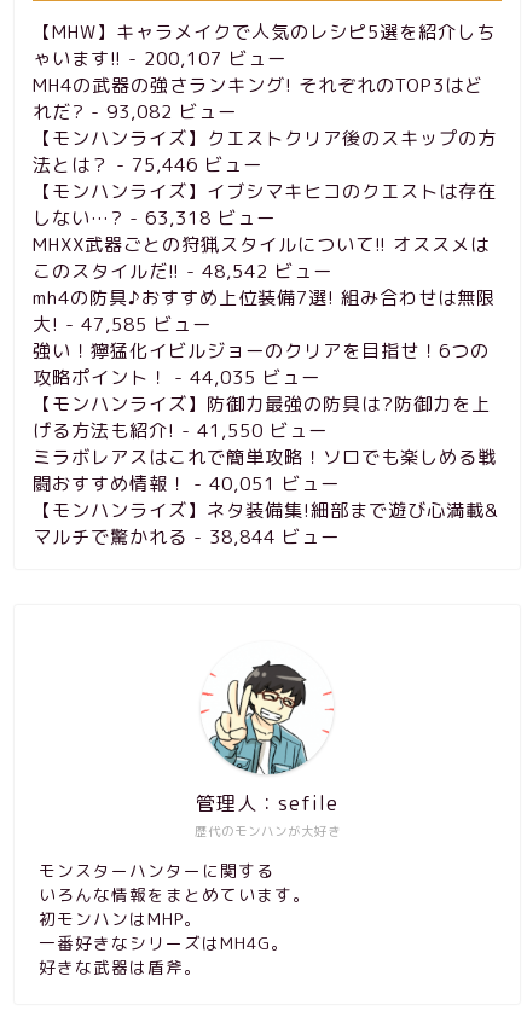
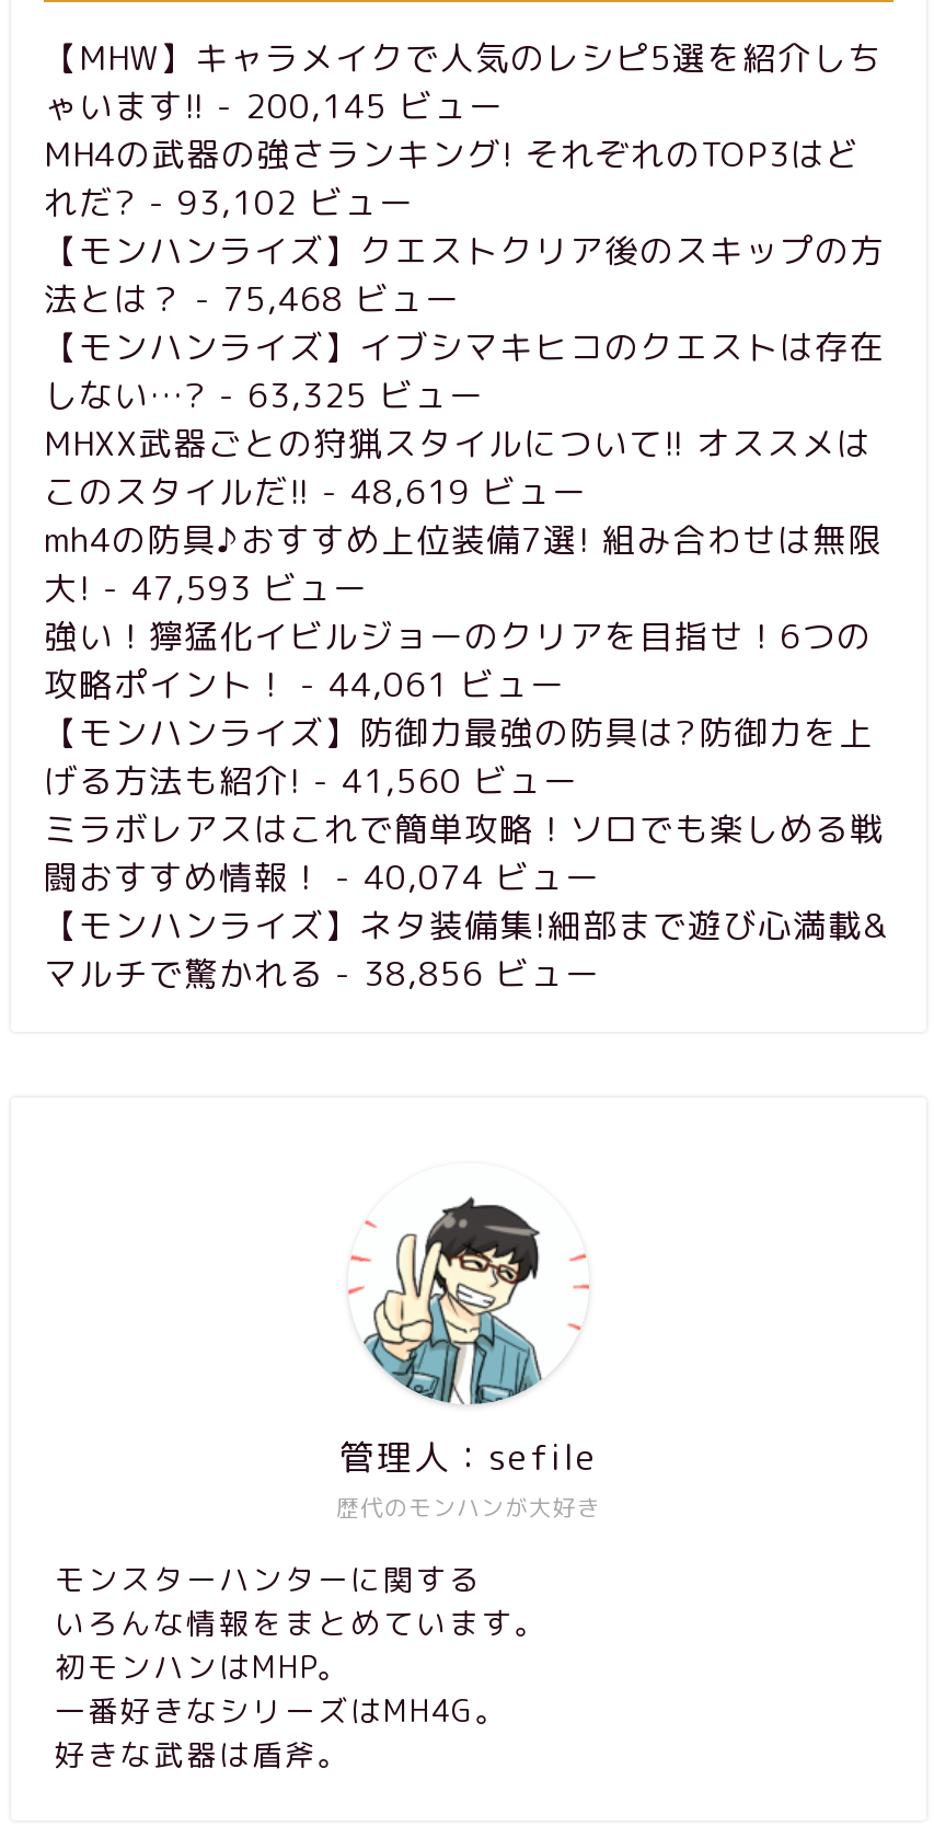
- ゃいます!! - 200,107 ビュー
+ ゃいます!! - 200,145 ビュー

- れだ? - 93,082 ビュー
+ れだ? - 93,102 ビュー

- 法とは？- 75,446 ビュー
+ 法とは？- 75,468 ビュー

- しない…? - 63,318 ビュー
+ しない…? - 63,325 ビュー

- このスタイルだ!! - 48,542 ビュー
+ このスタイルだ!! - 48,619 ビュー

- 大! - 47,585 ビュー
+ 大! - 47,593 ビュー

- 攻略ポイント！- 44,035 ビュー
+ 攻略ポイント！- 44,061 ビュー

- げる方法も紹介! - 41,550 ビュー
+ げる方法も紹介! - 41,560 ビュー

- 闘おすすめ情報！- 40,051 ビュー
+ 闘おすすめ情報！- 40,074 ビュー

- マルチで驚かれる- 38,844 ビュー
+ マルチで驚かれる- 38,856 ビュー
